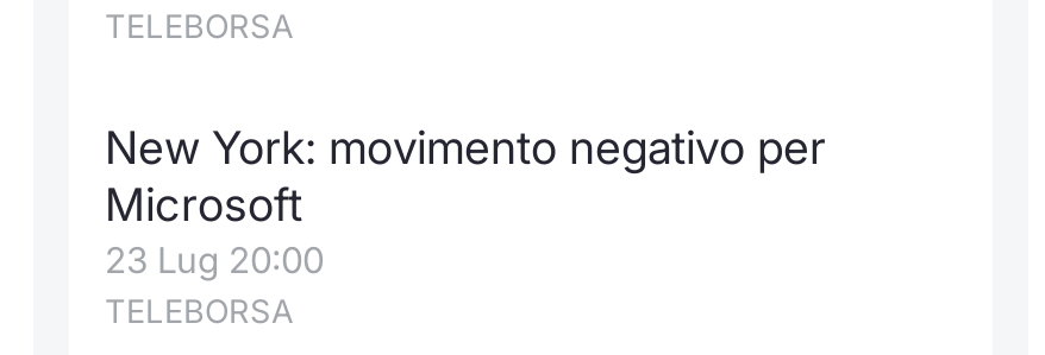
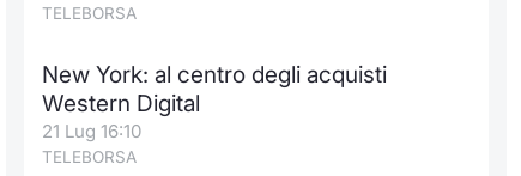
- New York: movimento negativo per
- Microsoft
- 23 Lug 20:00
+ New York: al centro degli acquisti
+ Western Digital
+ 21 Lug 16:10
